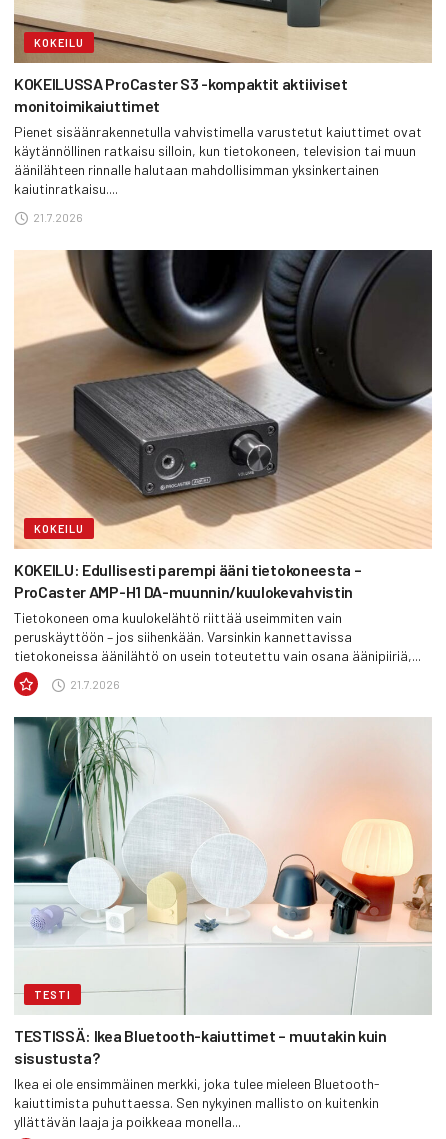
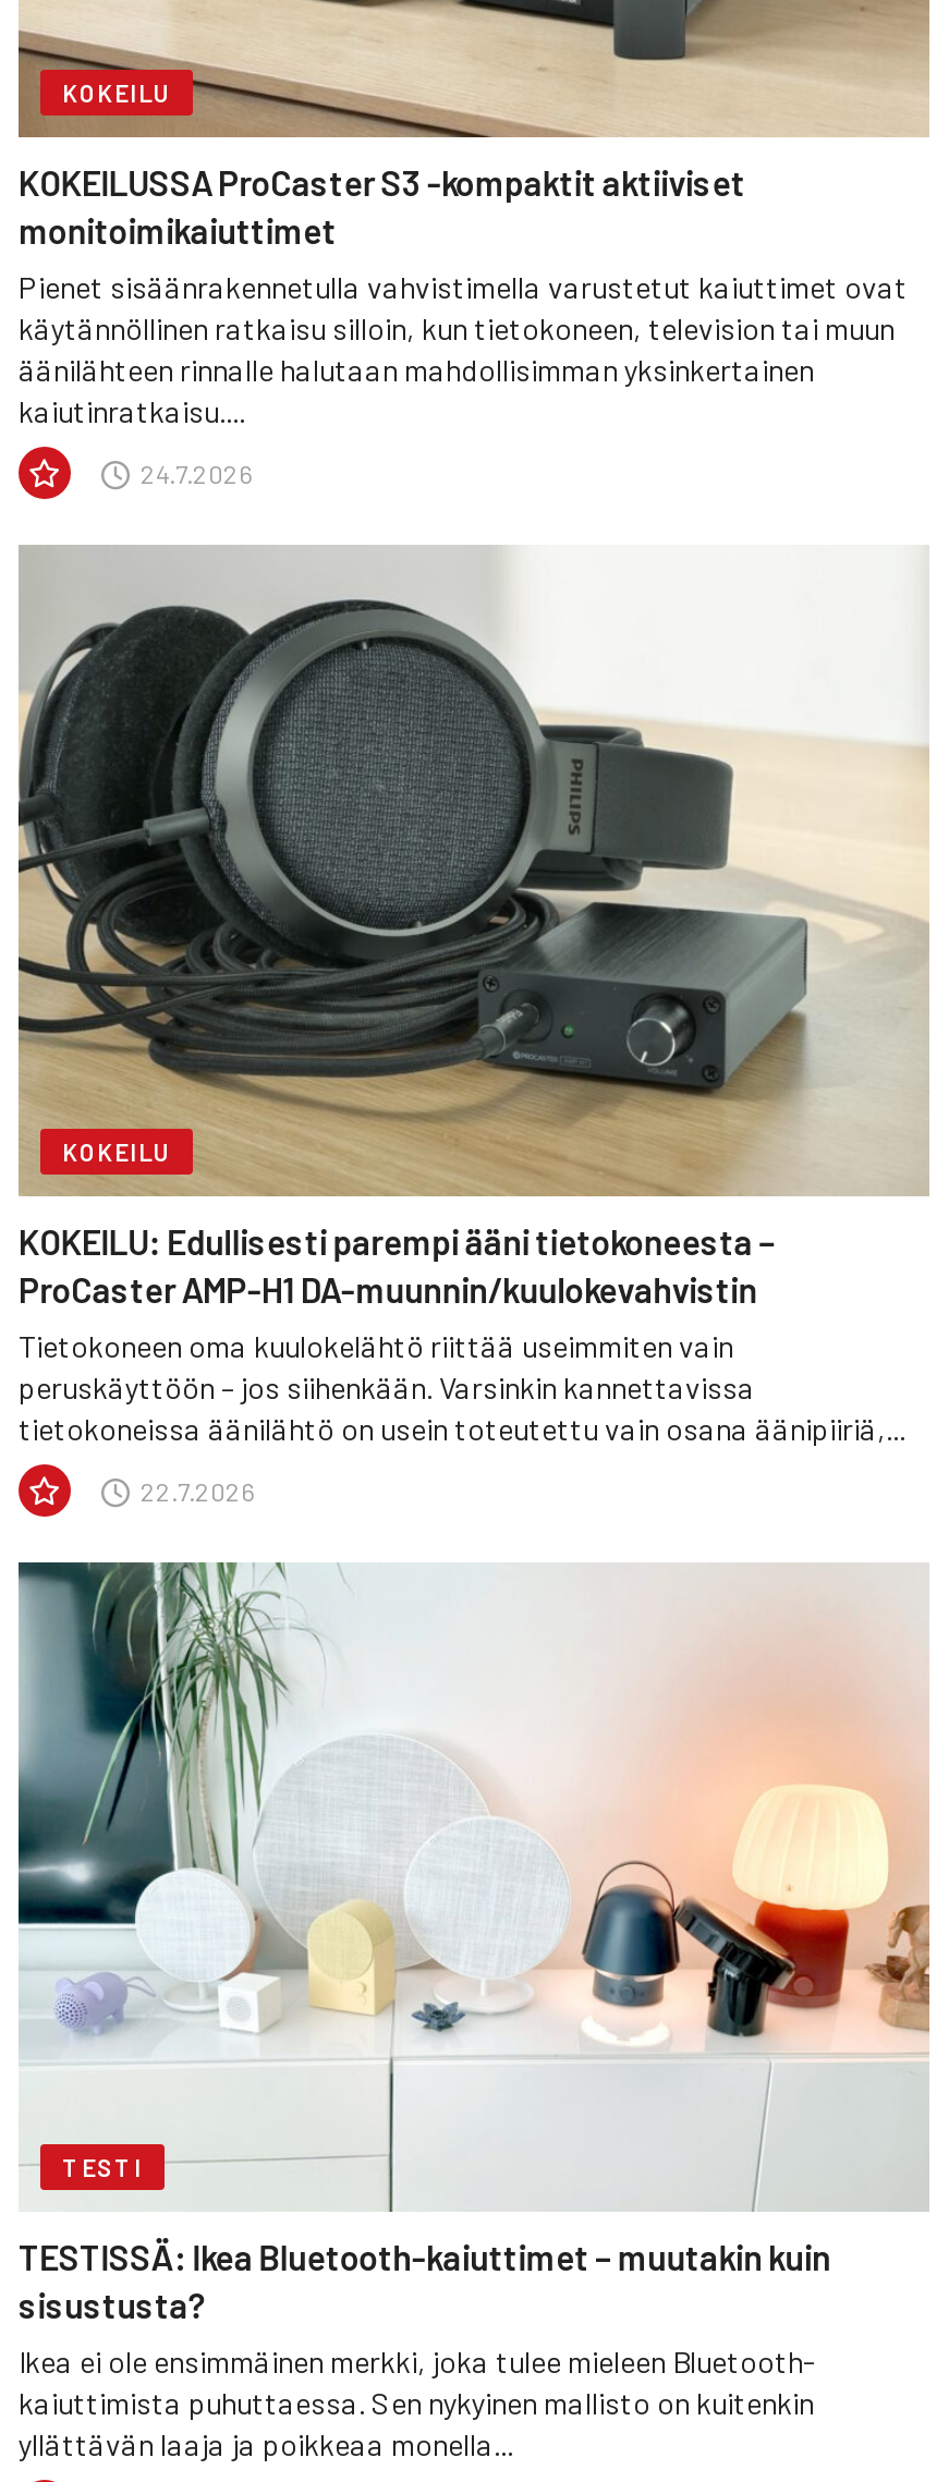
- 21.7.2026
+ 24.7.2026

- [image]
+ [image]

- 21.7.2026
+ 22.7.2026
